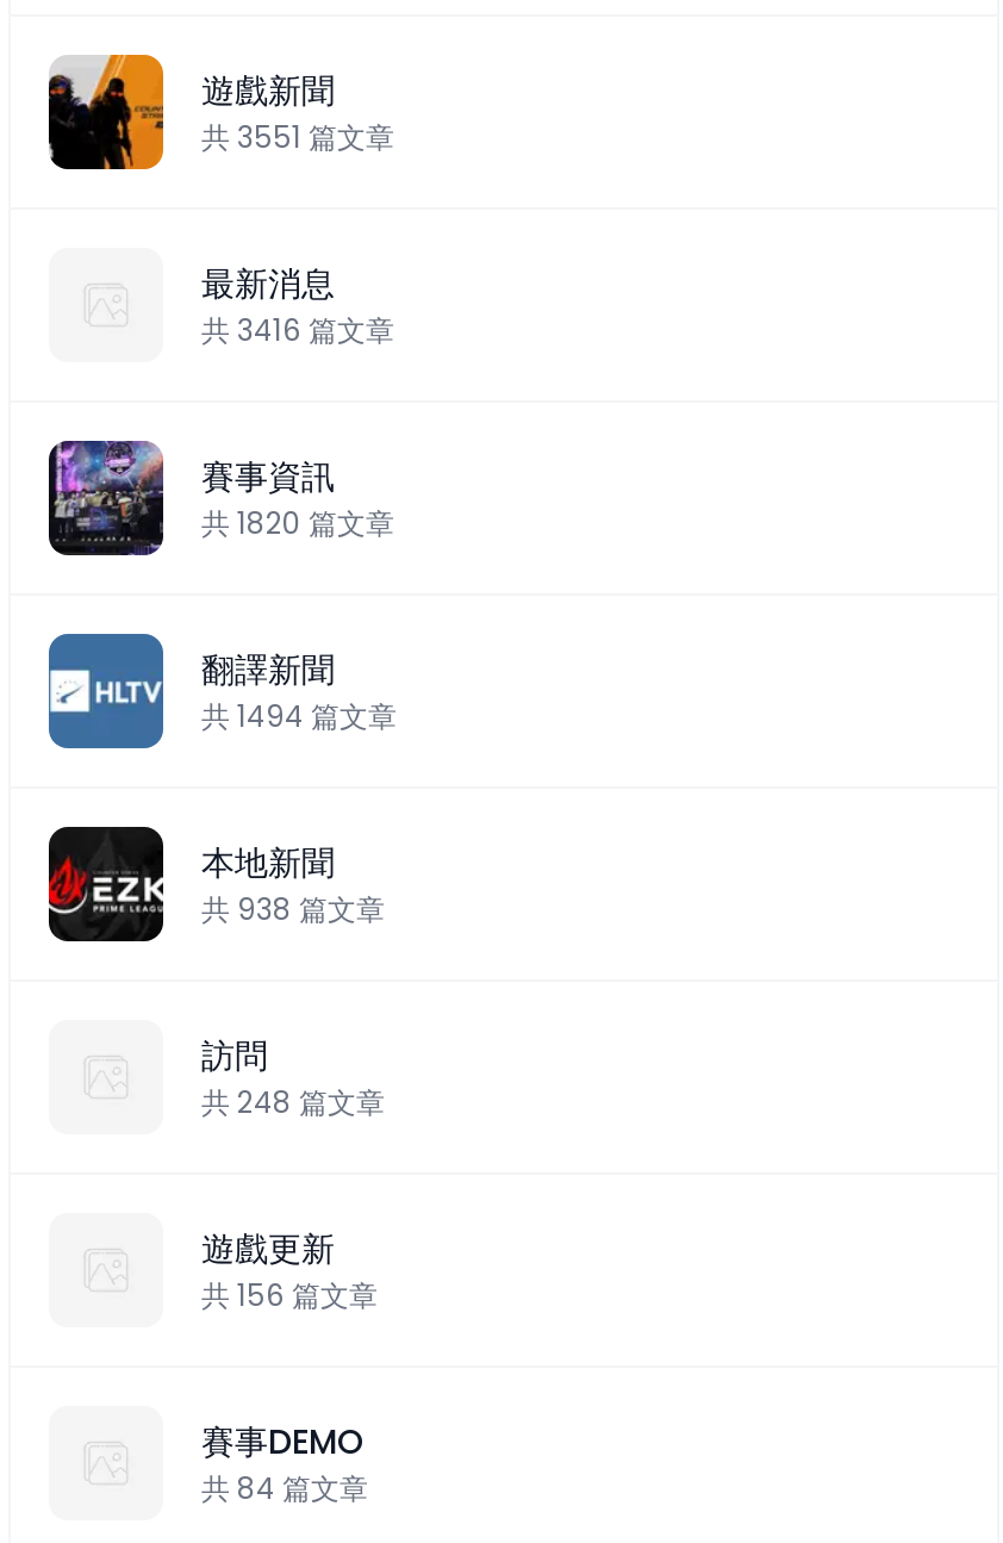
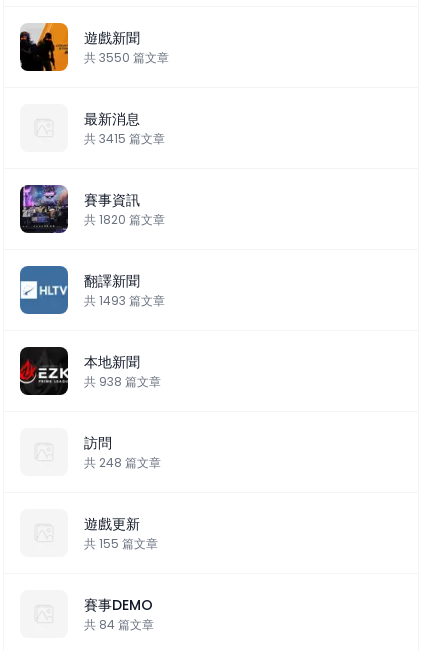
- 共3551篇文章
+ 共3550篇文章

- 共3416篇文章
+ 共3415篇文章

- 共1494篇文章
+ 共1493篇文章

- 共156篇文章
+ 共155篇文章
